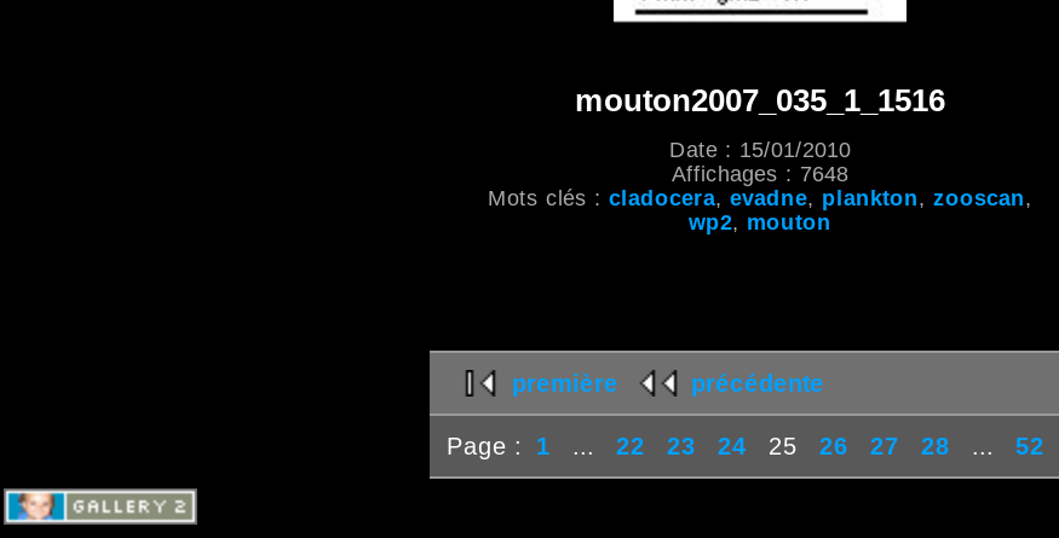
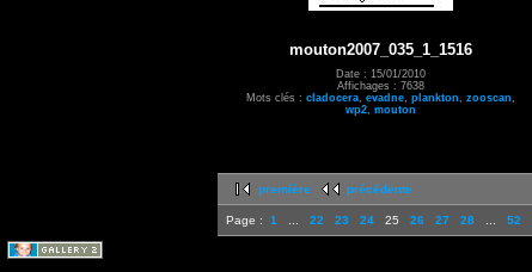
- Affichages : 7648
+ Affichages : 7638
